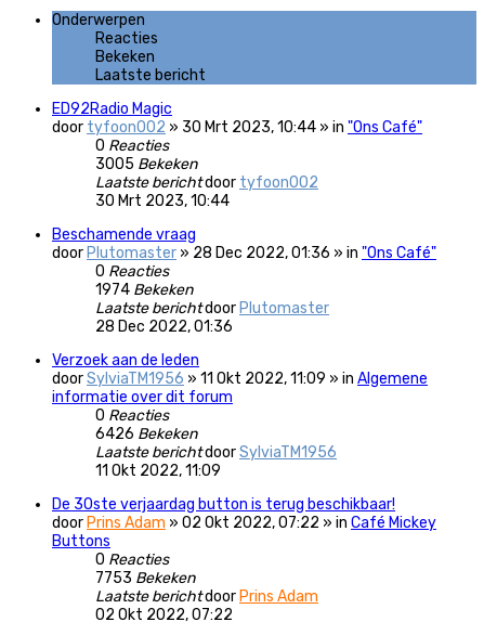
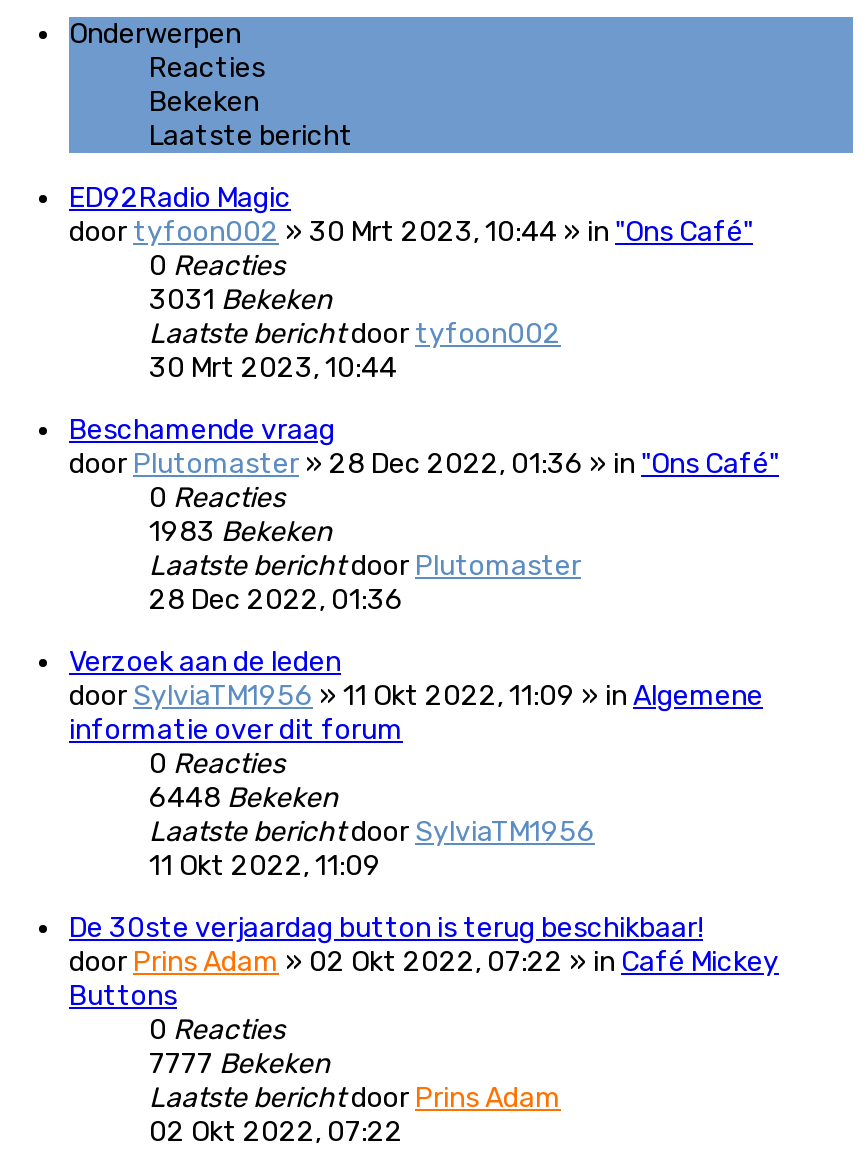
- 3005 Bekeken
+ 3031 Bekeken

- 1974 Bekeken
+ 1983 Bekeken

- 6426 Bekeken
+ 6448 Bekeken

- 7753 Bekeken
+ 7777 Bekeken
